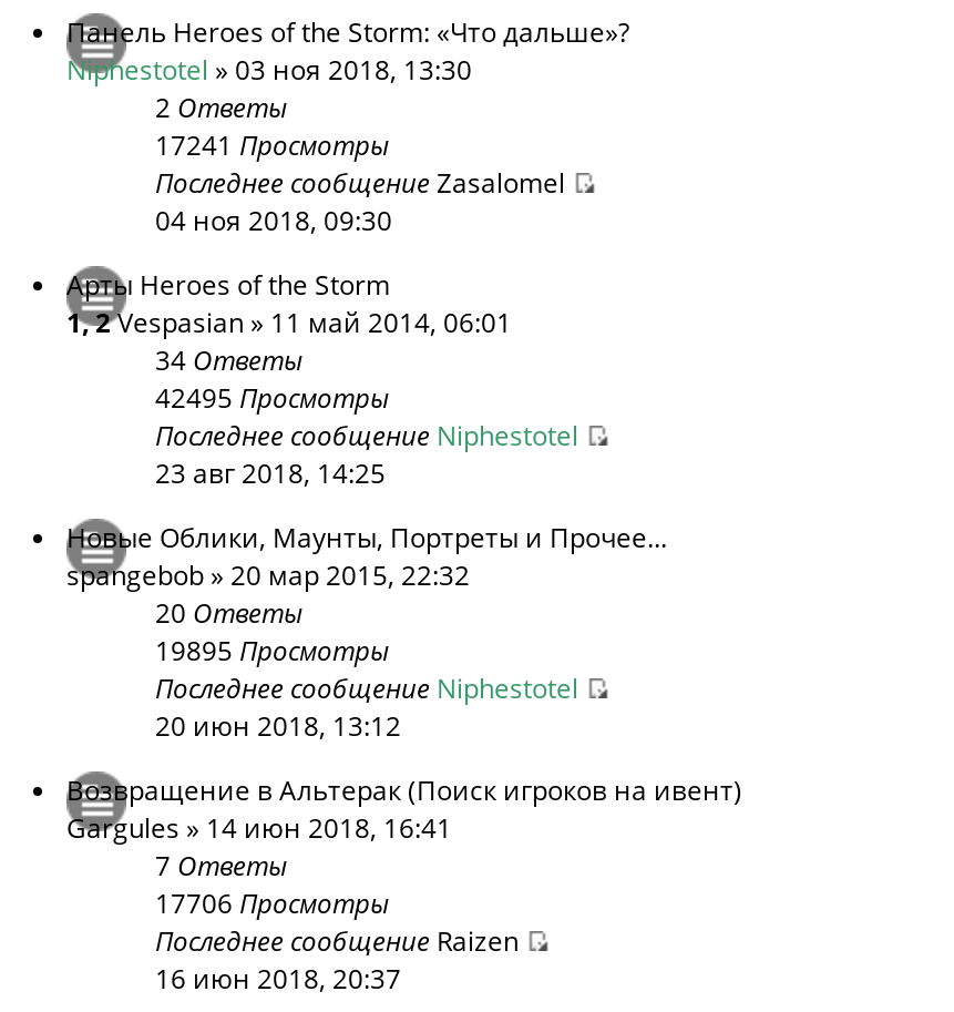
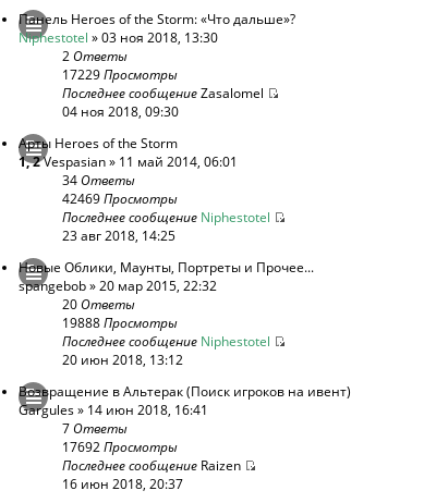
- 17241 Просмотры
+ 17229 Просмотры

- 42495 Просмотры
+ 42469 Просмотры

- 19895 Просмотры
+ 19888 Просмотры

- 17706 Просмотры
+ 17692 Просмотры
